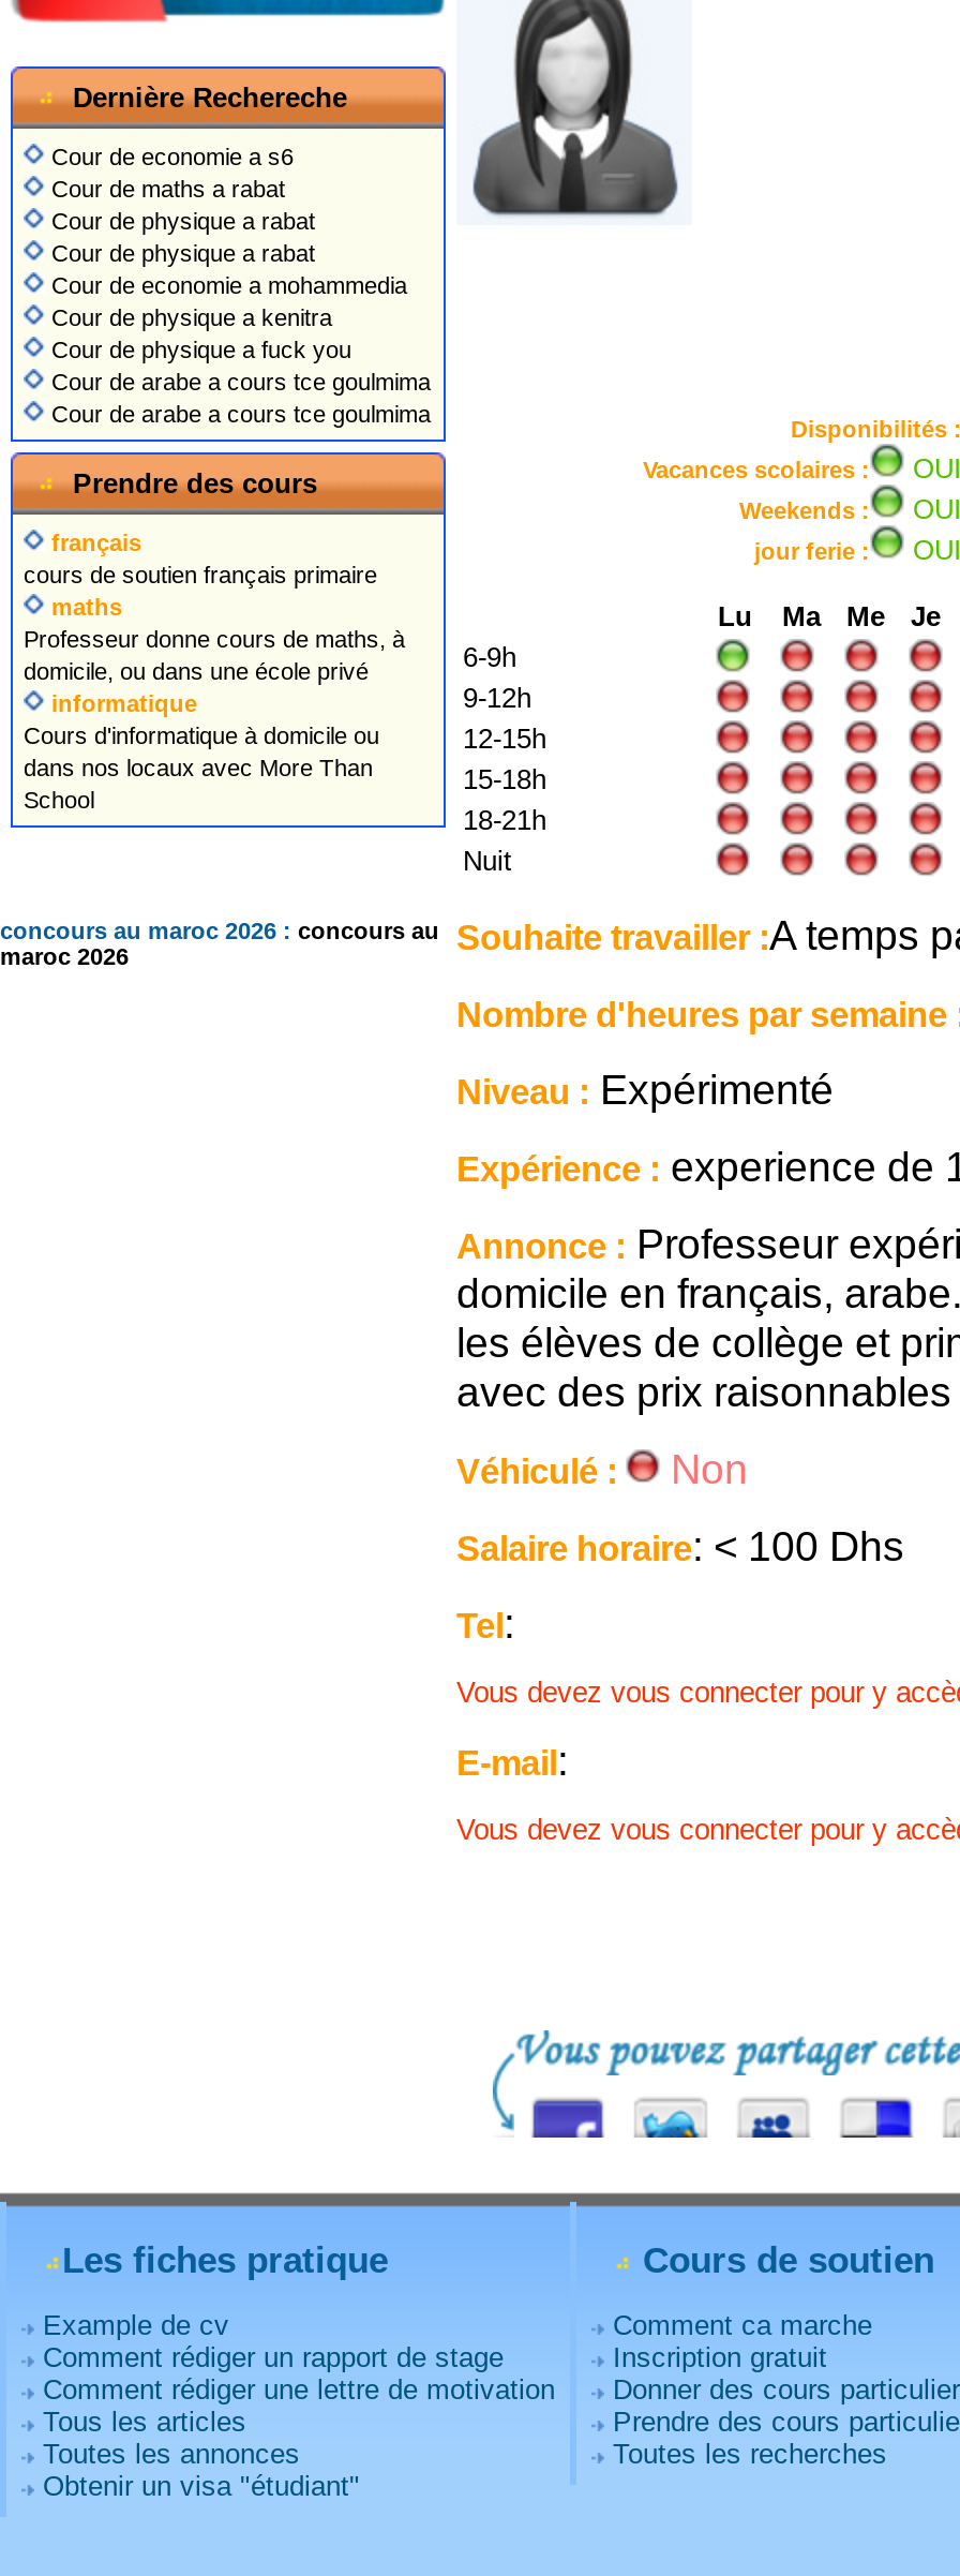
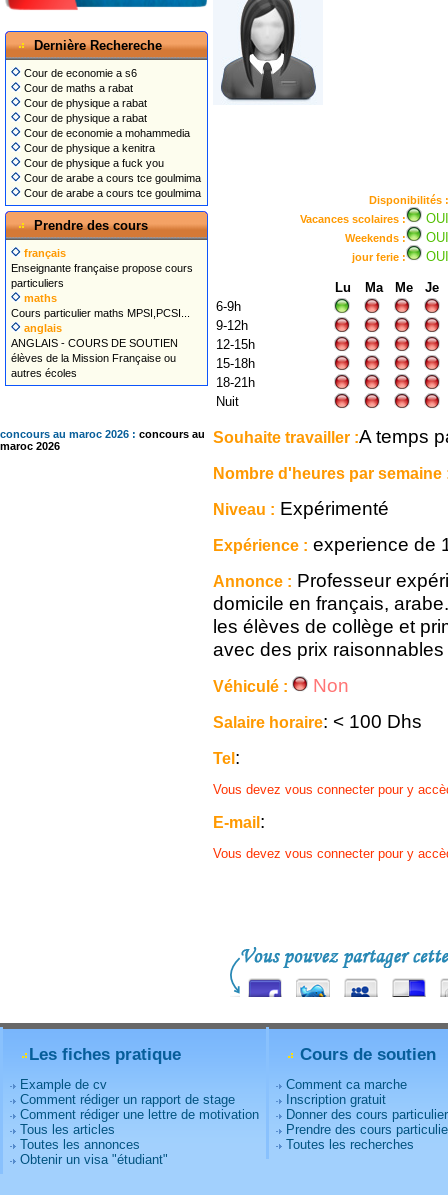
- cours de soutien français primaire
+ Enseignante française propose cours
+ particuliers

- Professeur donne cours de maths, à
- domicile, ou dans une école privé
- informatique
- Cours d'informatique à domicile ou
- dans nos locaux avec More Than
- School
+ Cours particulier maths MPSI,PCSI...
+ anglais
+ ANGLAIS - COURS DE SOUTIEN
+ élèves de la Mission Française ou
+ autres écoles
